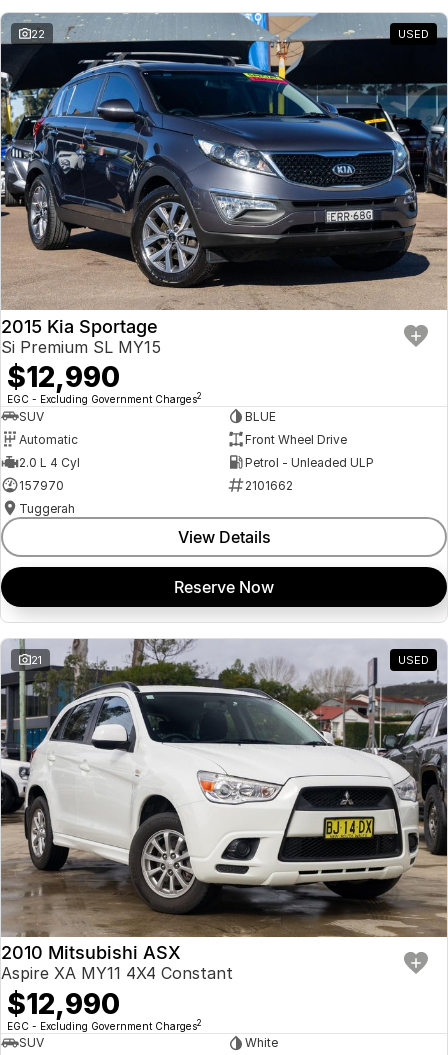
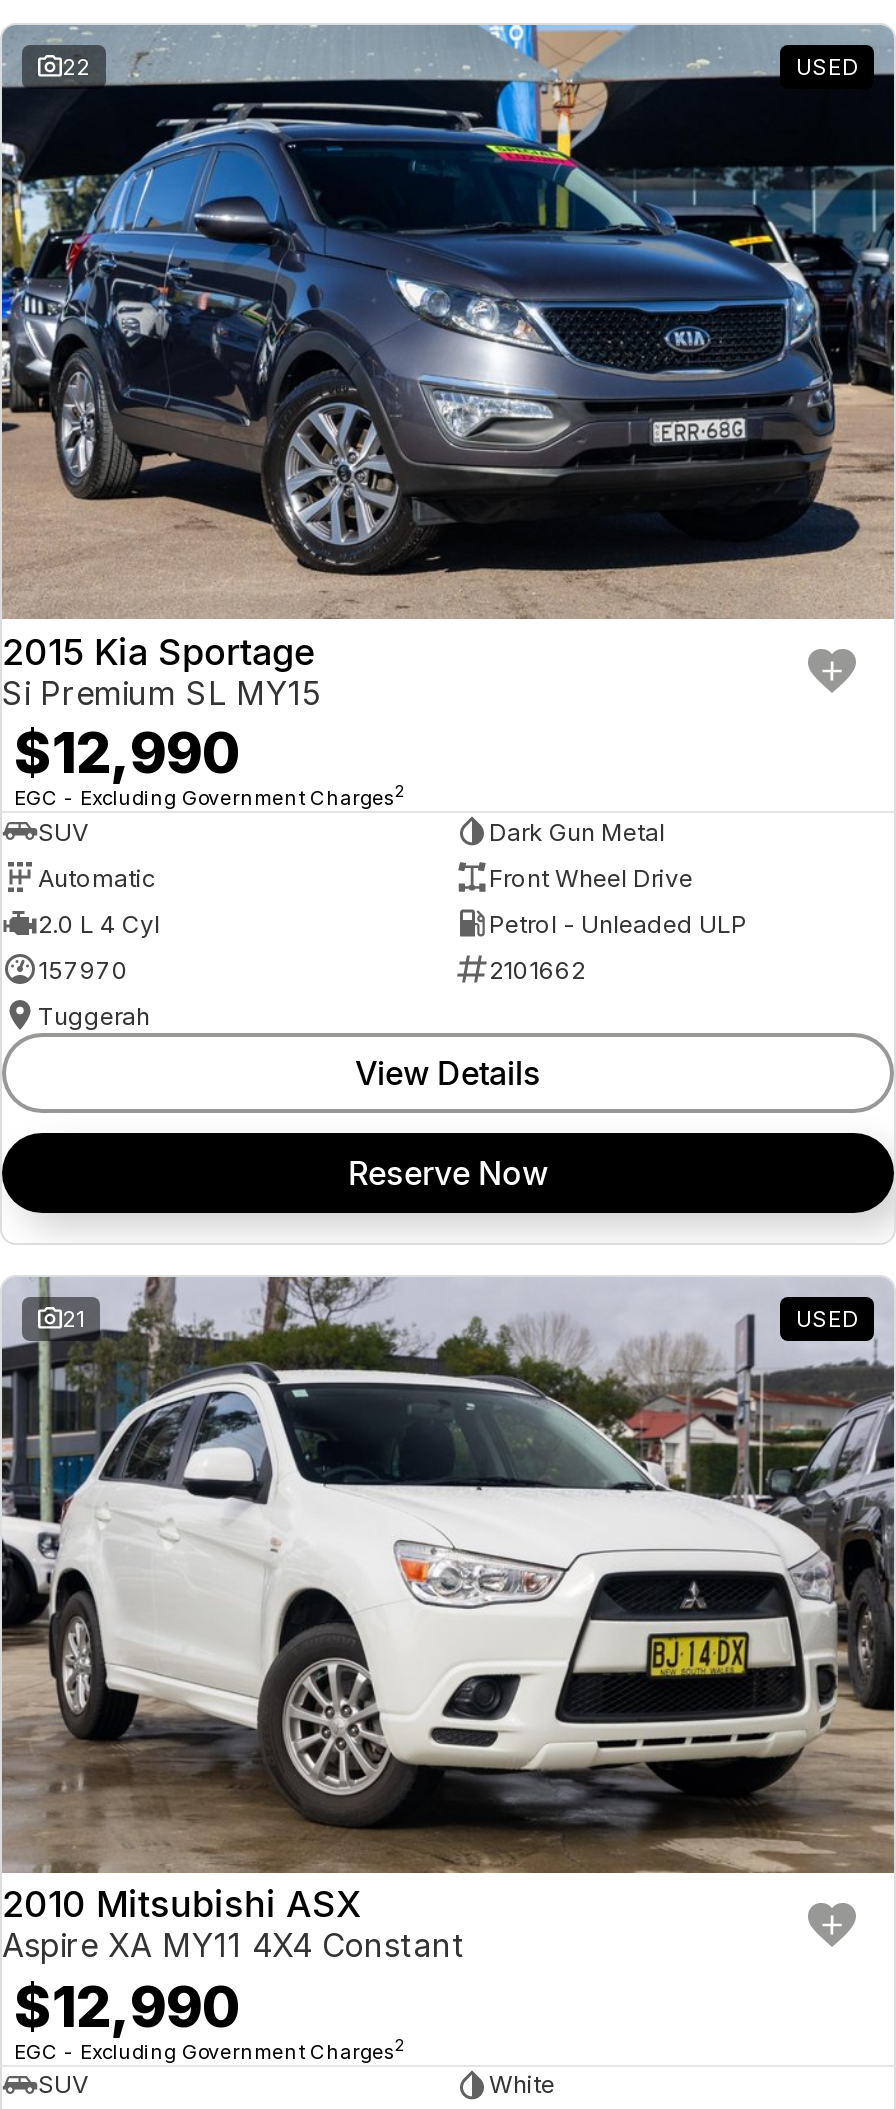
- BLUE
+ Dark Gun Metal
